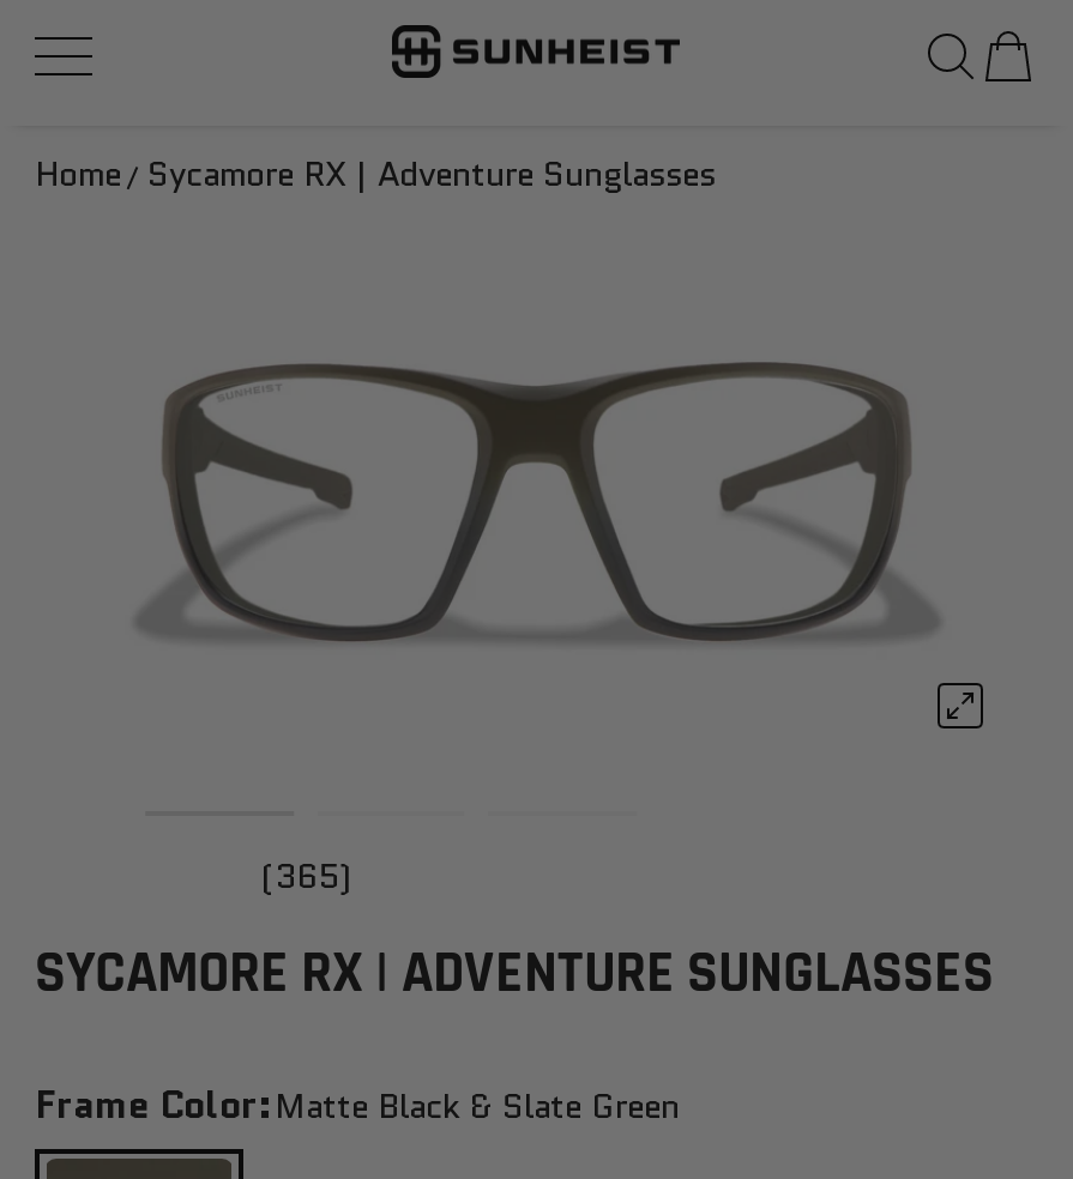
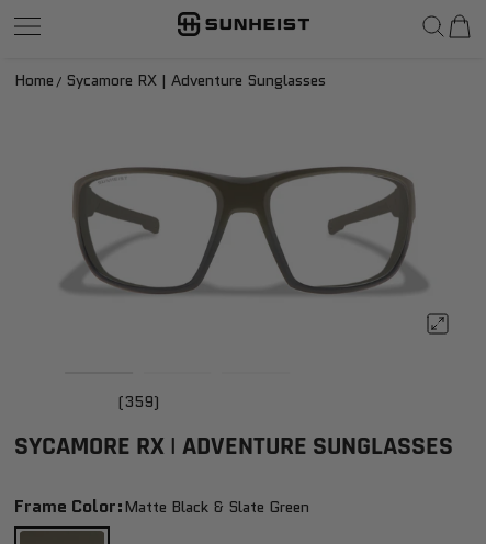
- (365)
+ (359)
